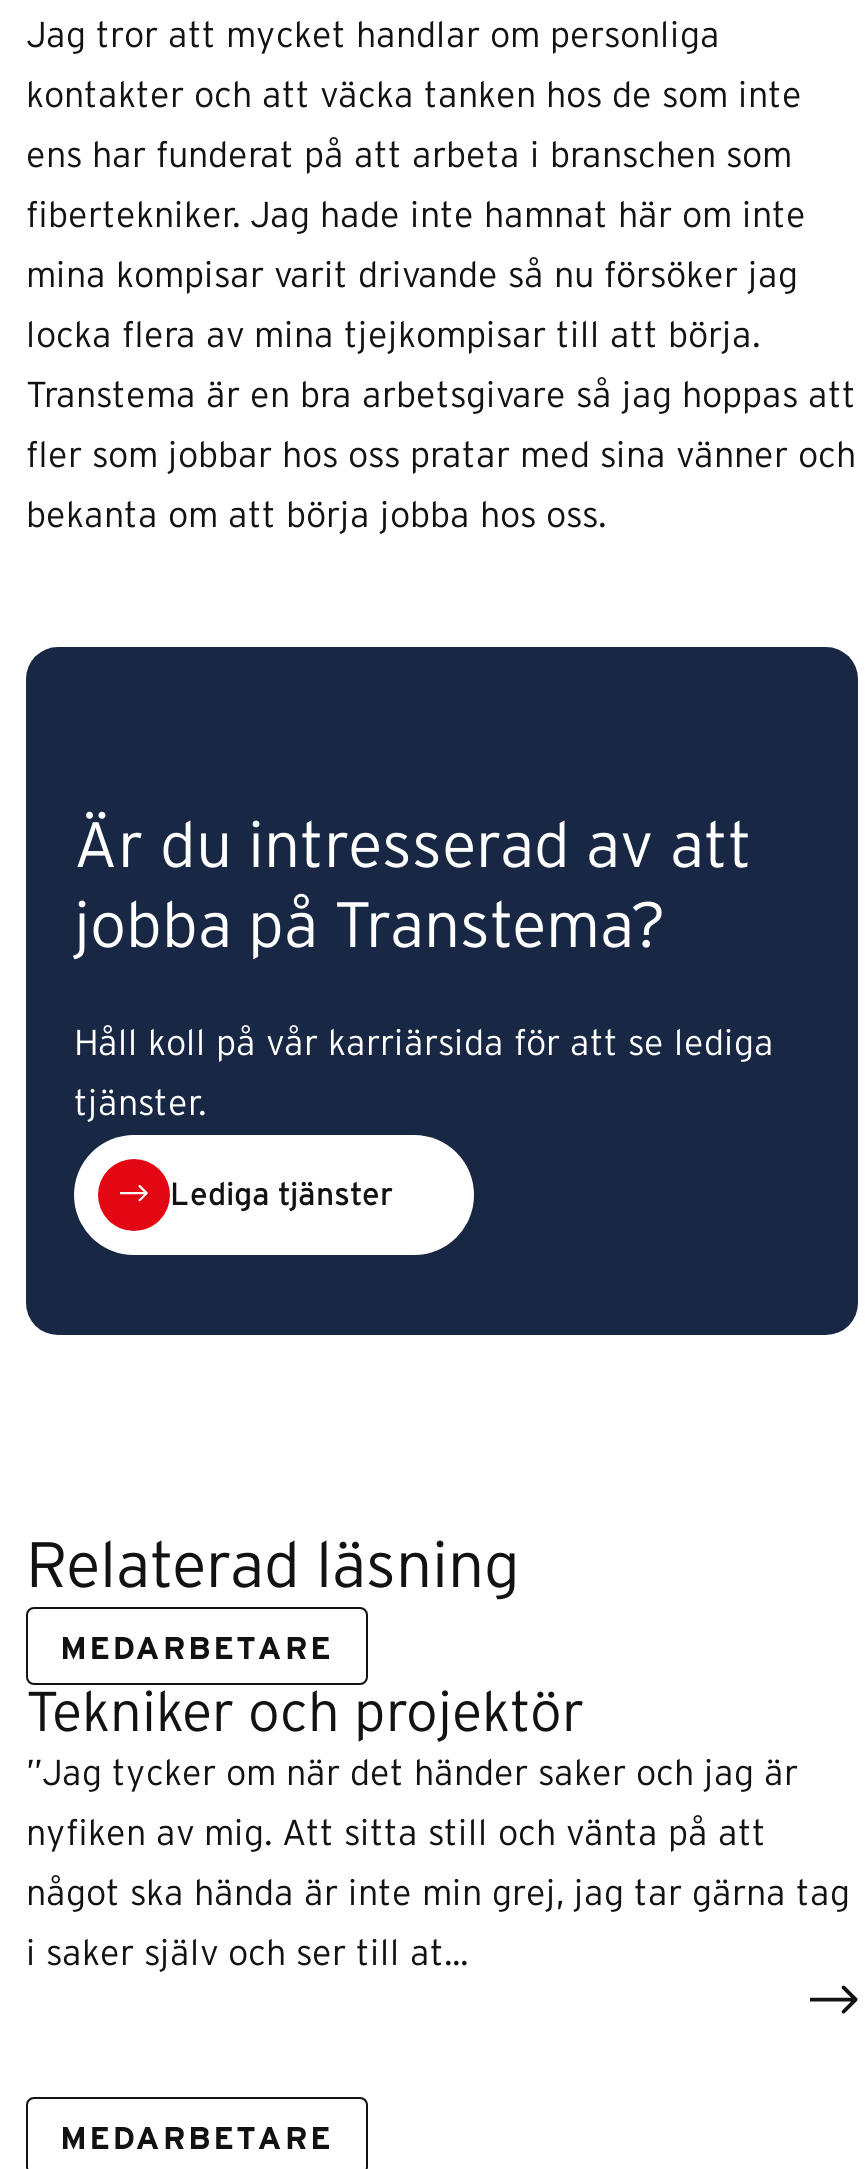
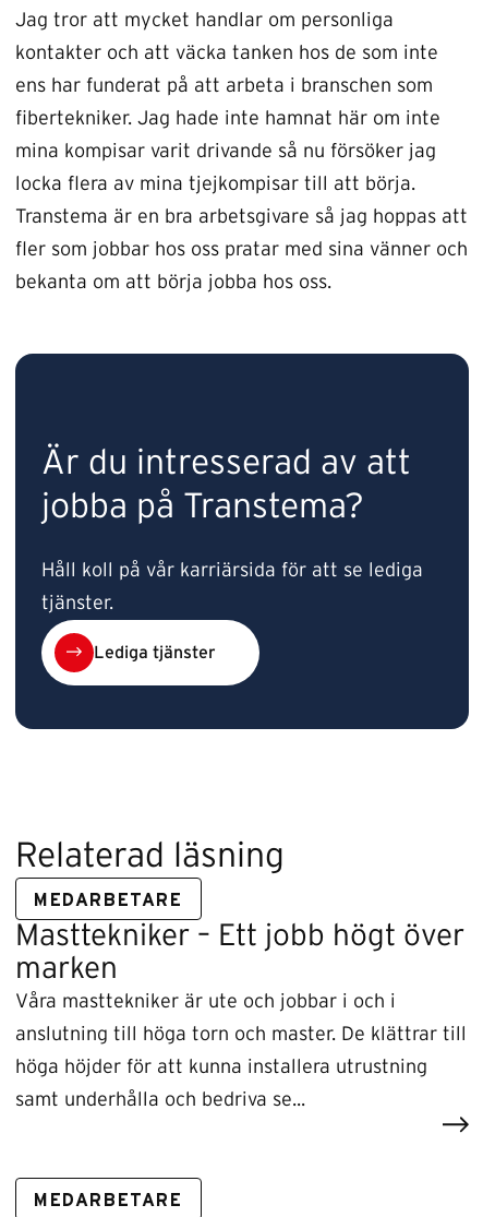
- Tekniker och projektör
- ”Jag tycker om när det händer saker och jag är
+ Masttekniker – Ett jobb högt över
+ marken
+ Våra masttekniker är ute och jobbar i och i

- nyfiken av mig. Att sitta still och vänta på att
+ anslutning till höga torn och master. De klättrar till

- något ska hända är inte min grej, jag tar gärna tag
+ höga höjder för att kunna installera utrustning

- i saker själv och ser till at...
+ samt underhålla och bedriva se...
